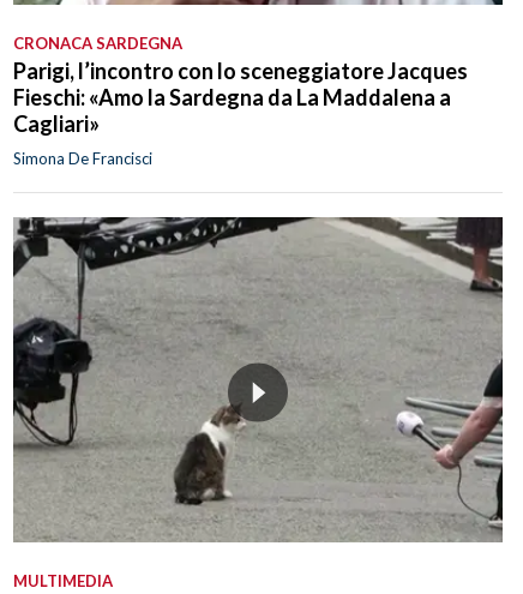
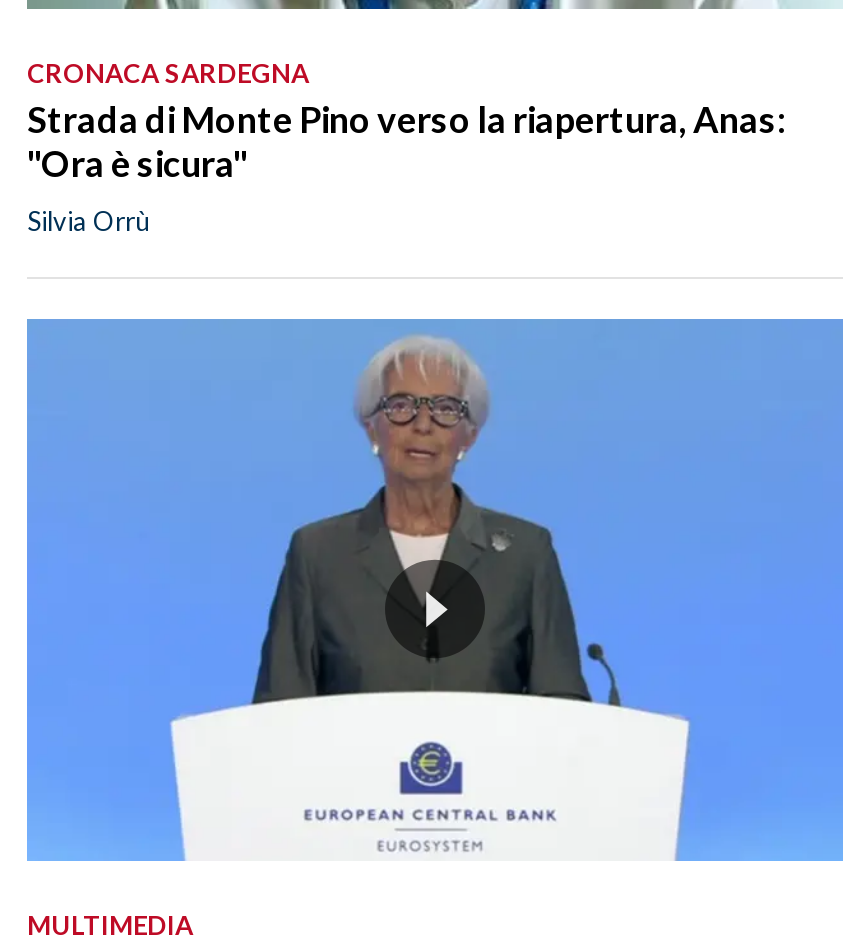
- Parigi, l’incontro con lo sceneggiatore Jacques
- Fieschi: «Amo la Sardegna da La Maddalena a
- Cagliari»
+ Strada di Monte Pino verso la riapertura, Anas:
+ "Ora è sicura"

- Simona De Francisci
+ Silvia Orrù

- [image]
+ [image]
